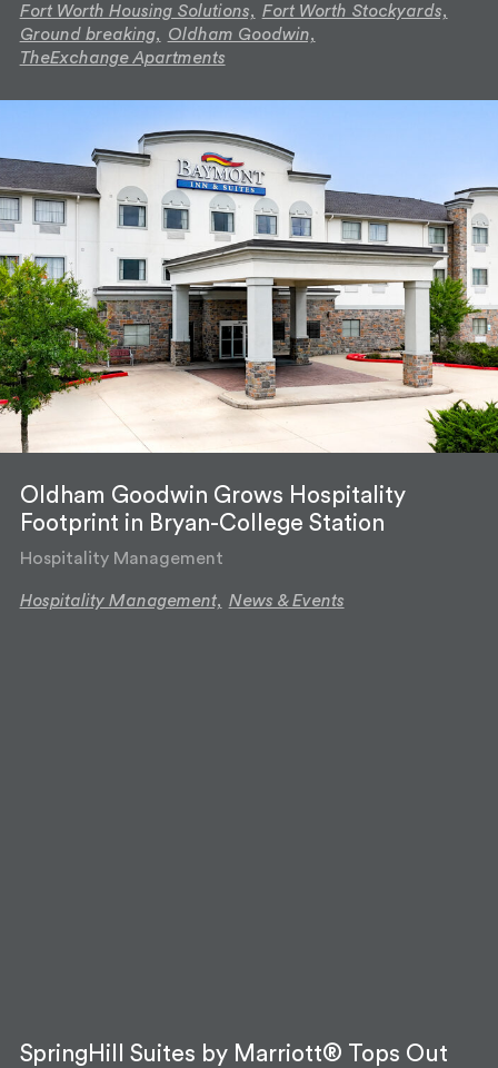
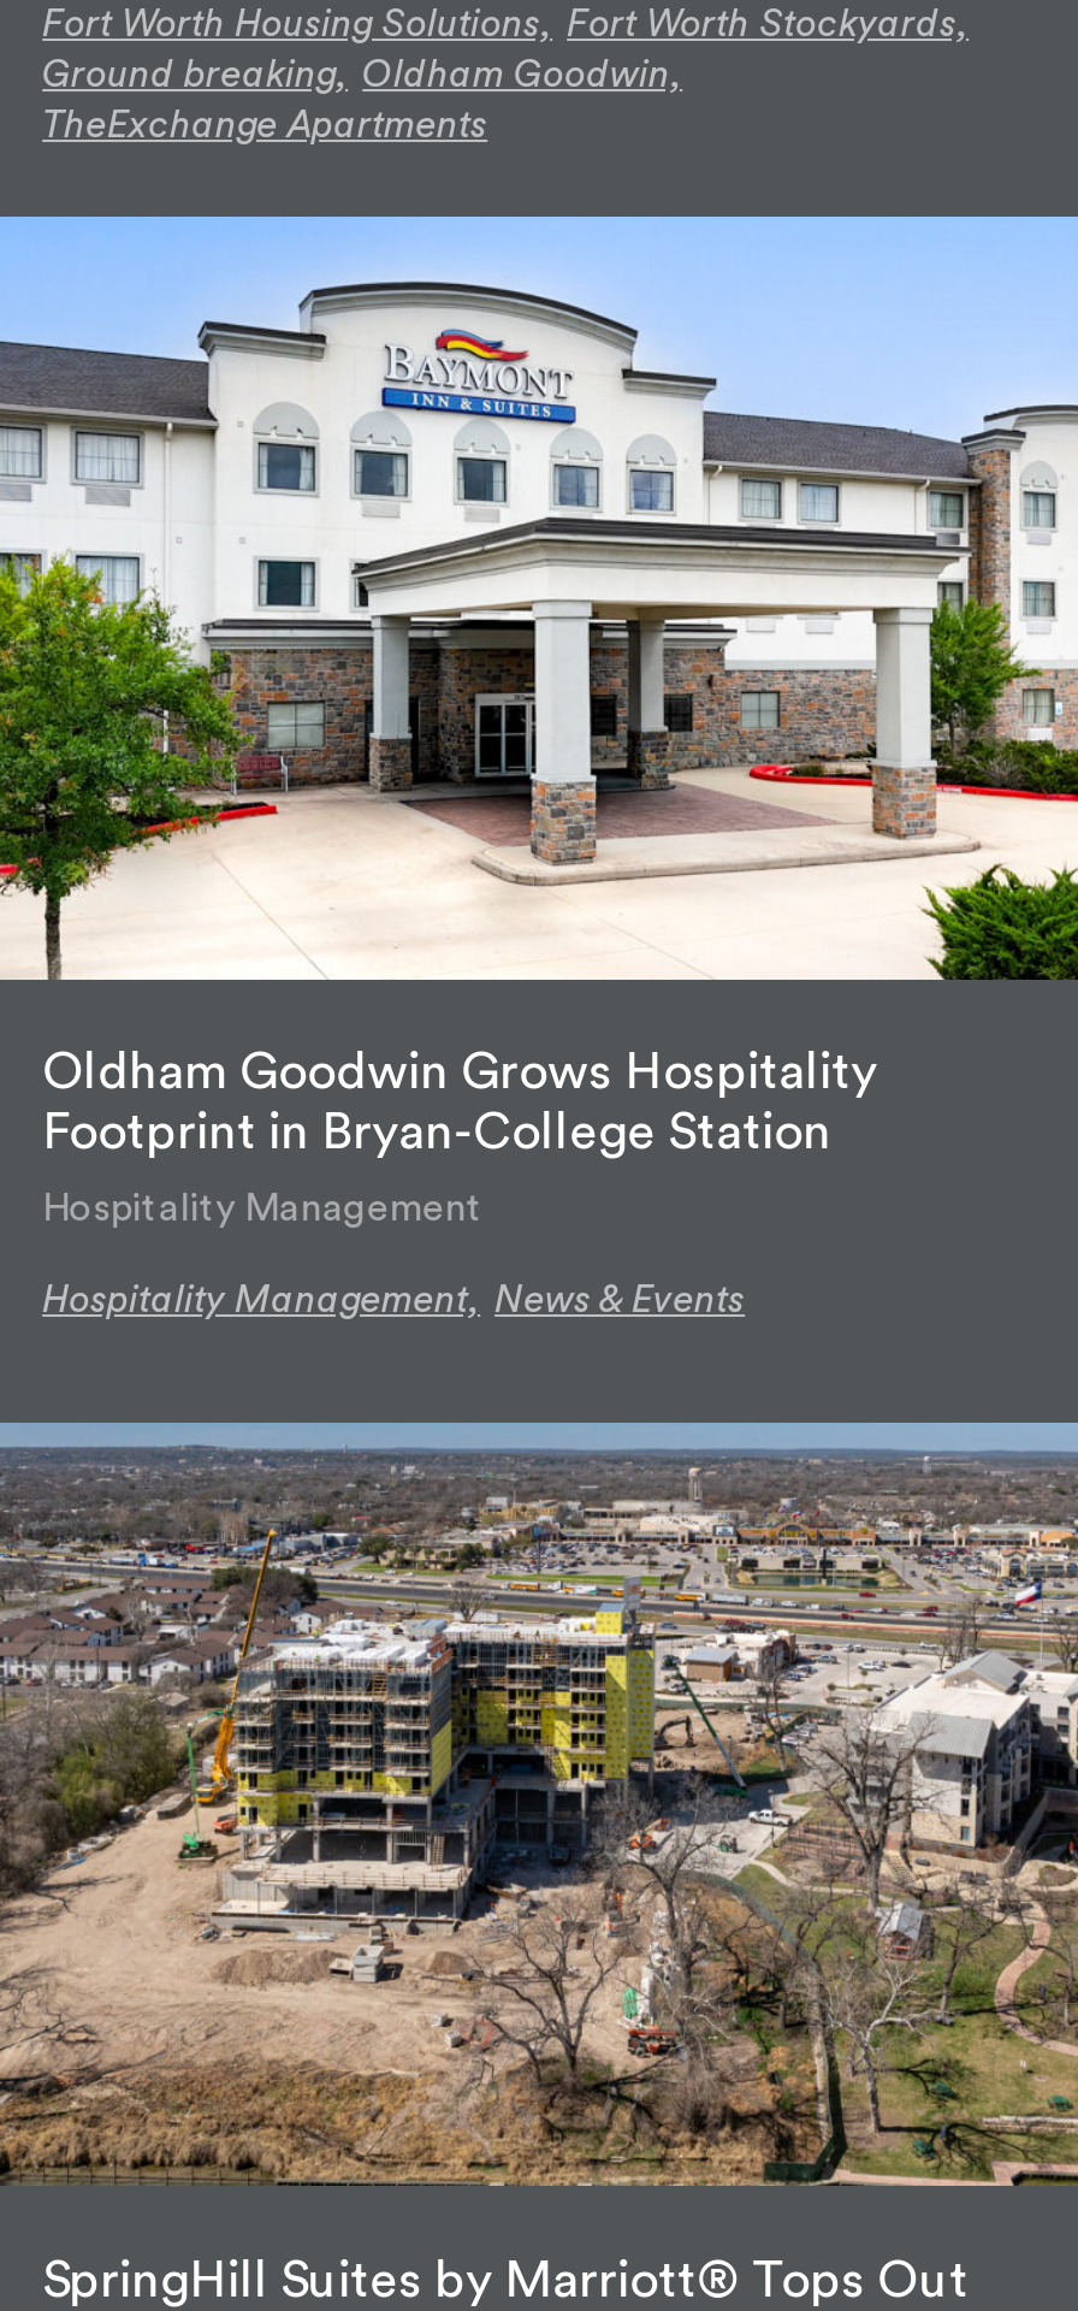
+ [image]
